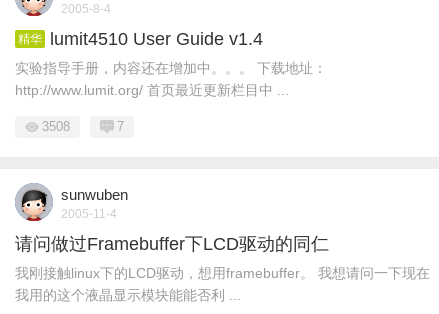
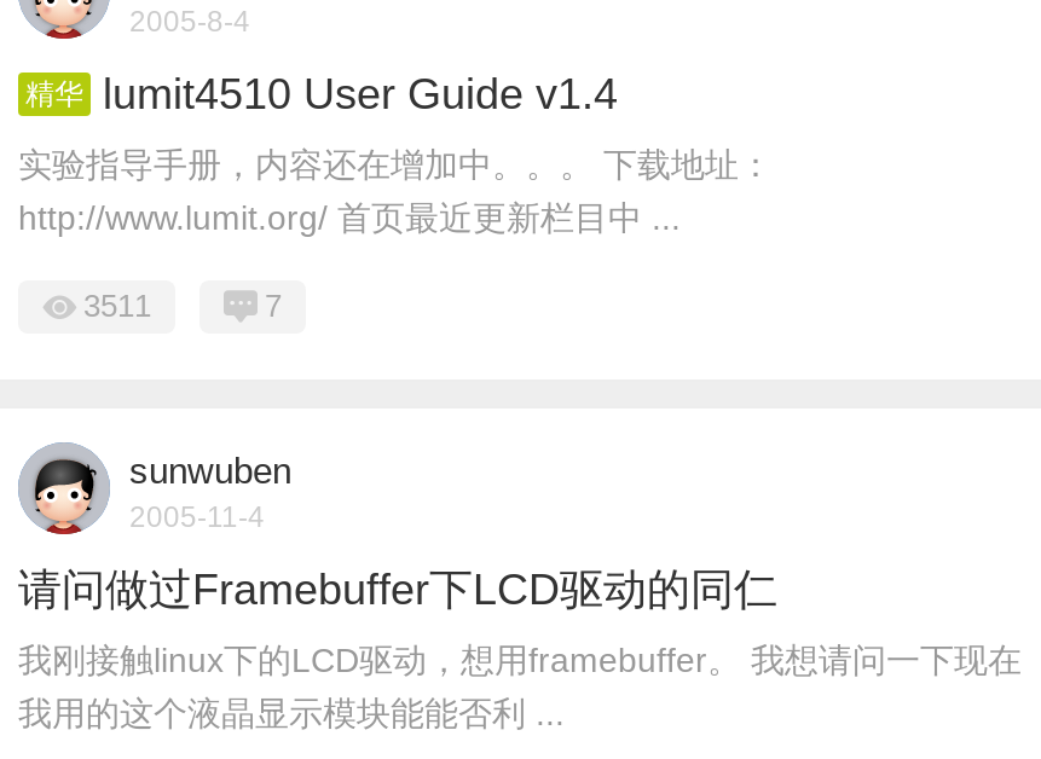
- 3508
+ 3511
